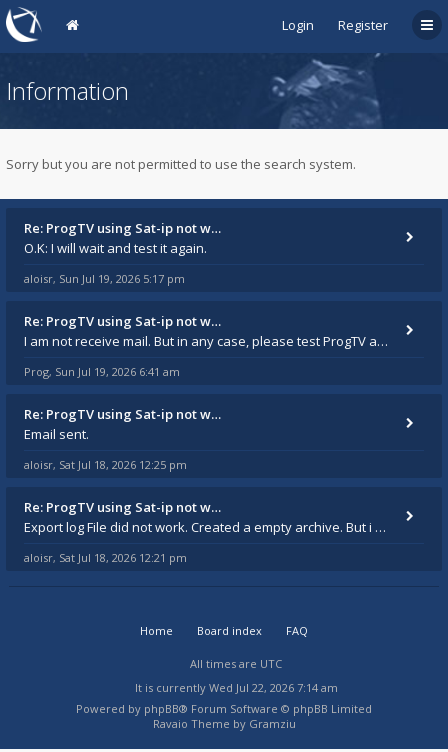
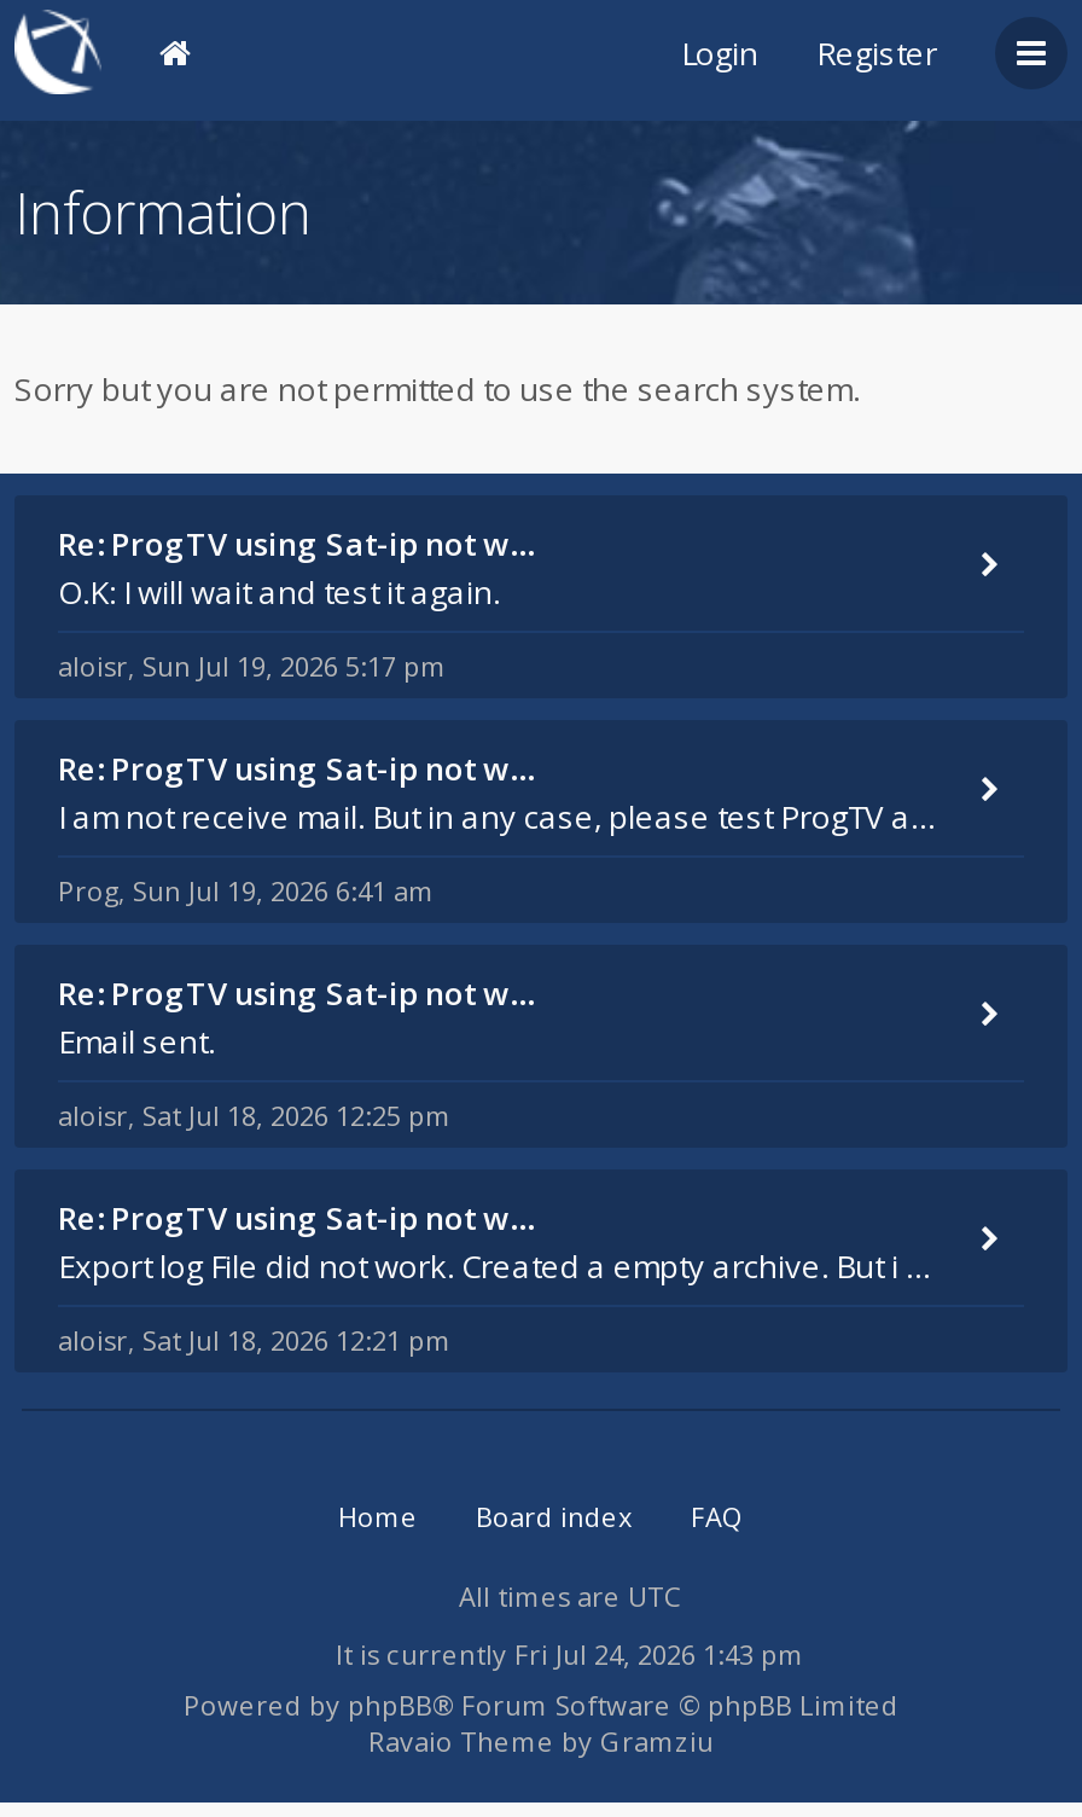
- It is currently Wed Jul 22, 2026 7:14 am
+ It is currently Fri Jul 24, 2026 1:43 pm
